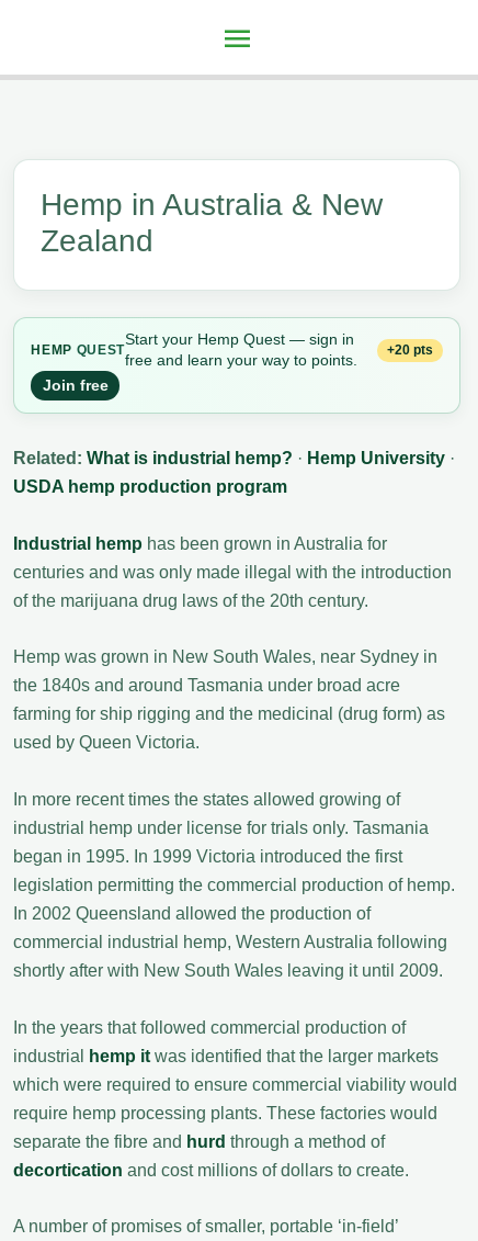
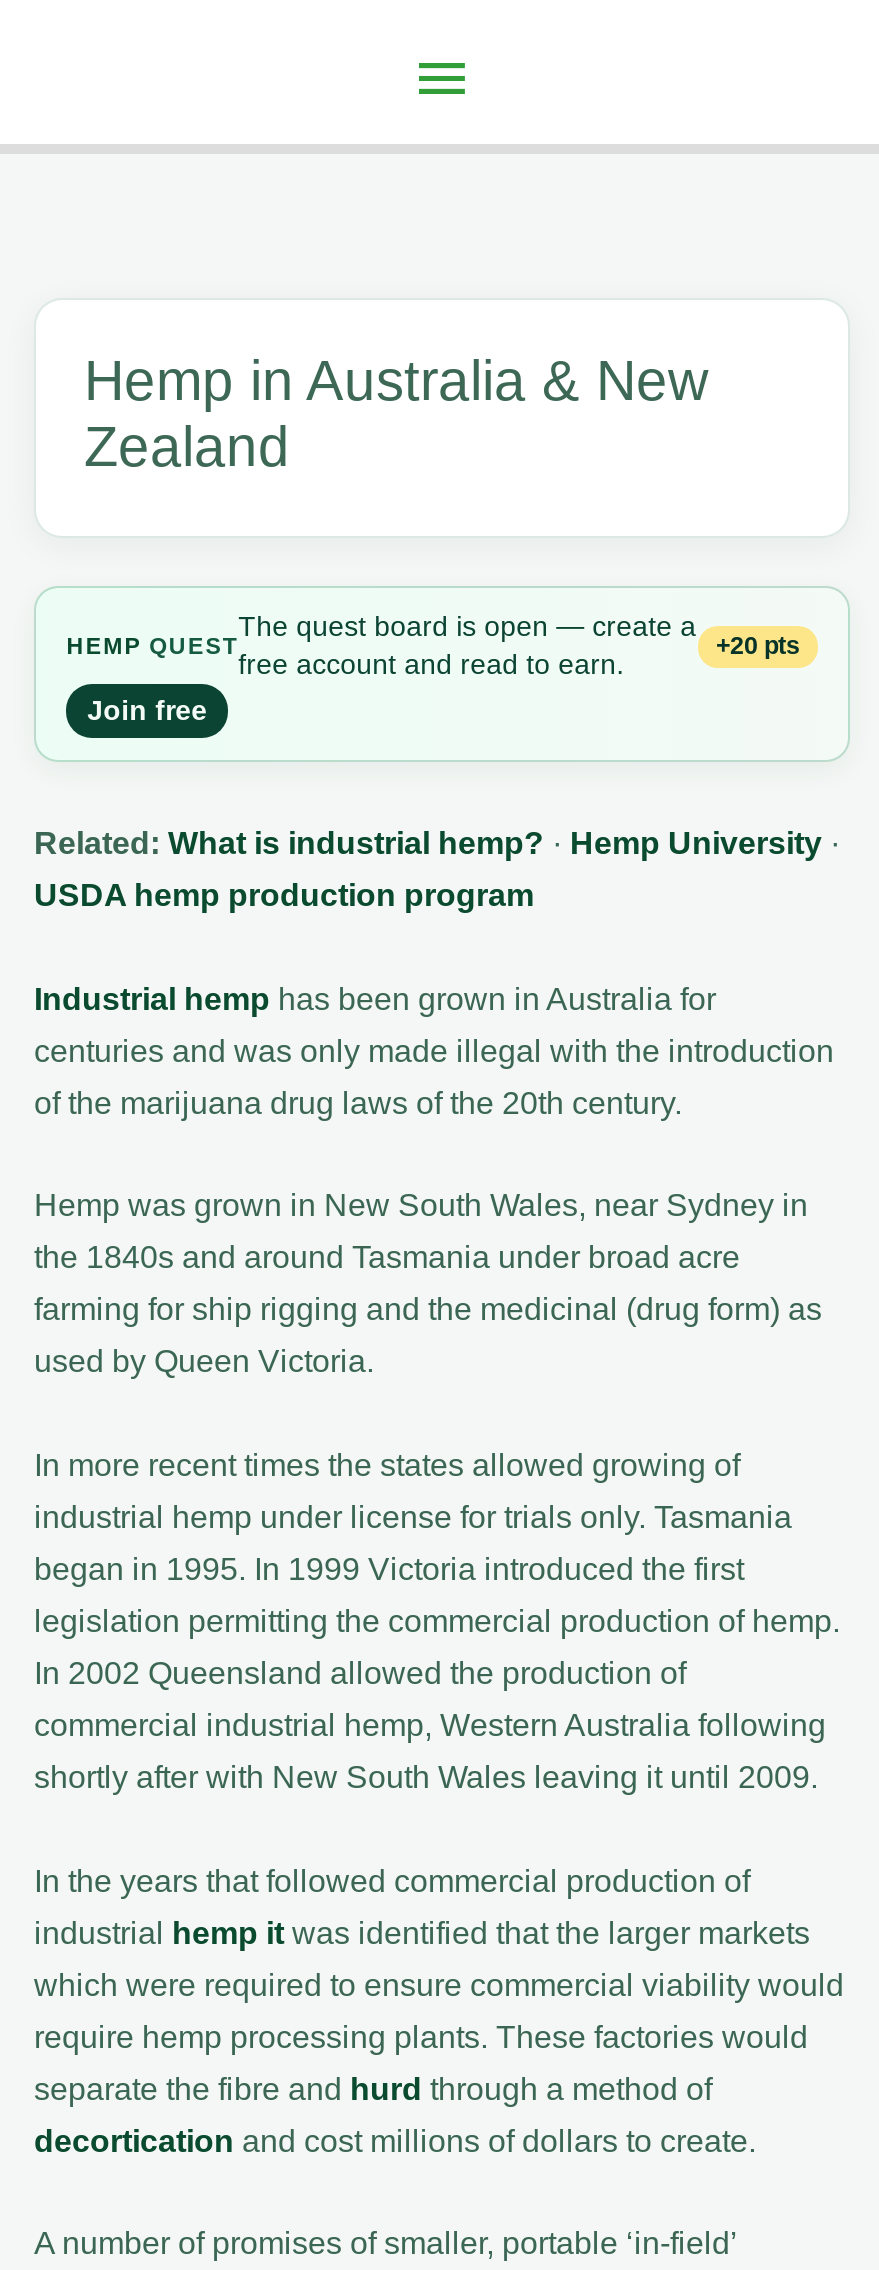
- Start your Hemp Quest — sign in
- free and learn your way to points.
+ The quest board is open — create a
+ free account and read to earn.
